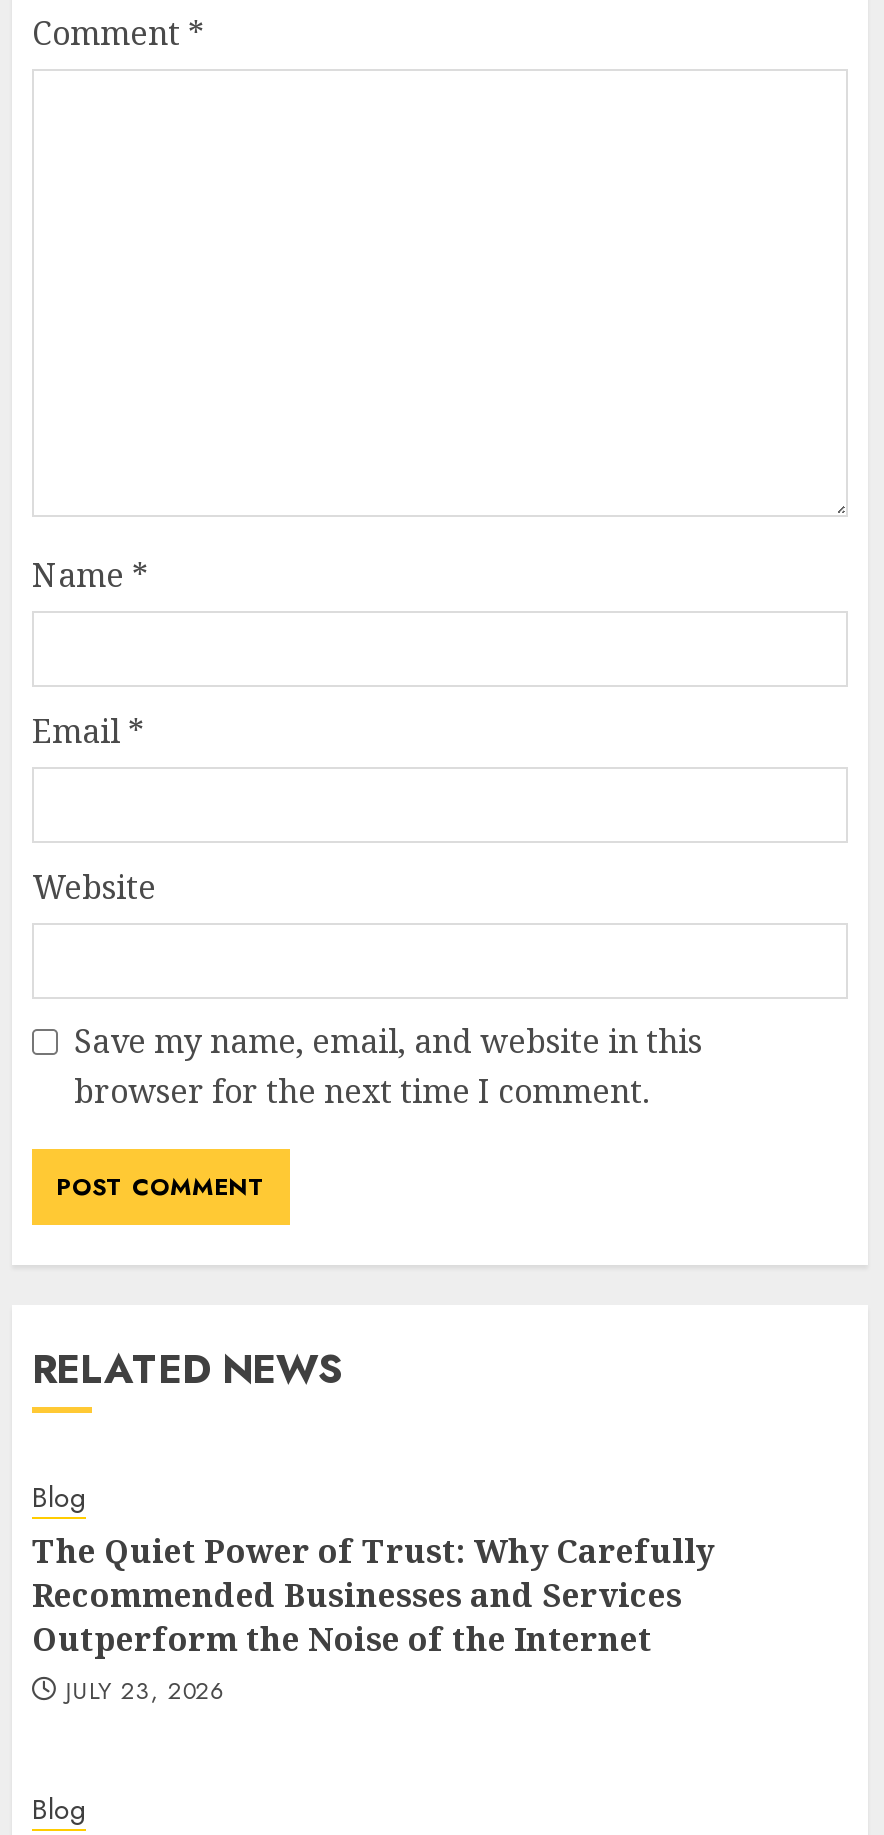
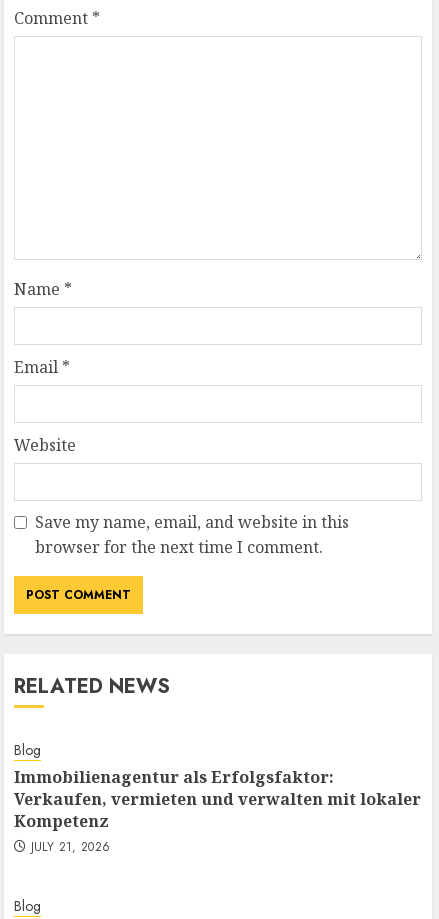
- The Quiet Power of Trust: Why Carefully
- Recommended Businesses and Services
- Outperform the Noise of the Internet
- JULY 23, 2026
+ Immobilienagentur als Erfolgsfaktor:
+ Verkaufen, vermieten und verwalten mit lokaler
+ Kompetenz
+ JULY 21, 2026
